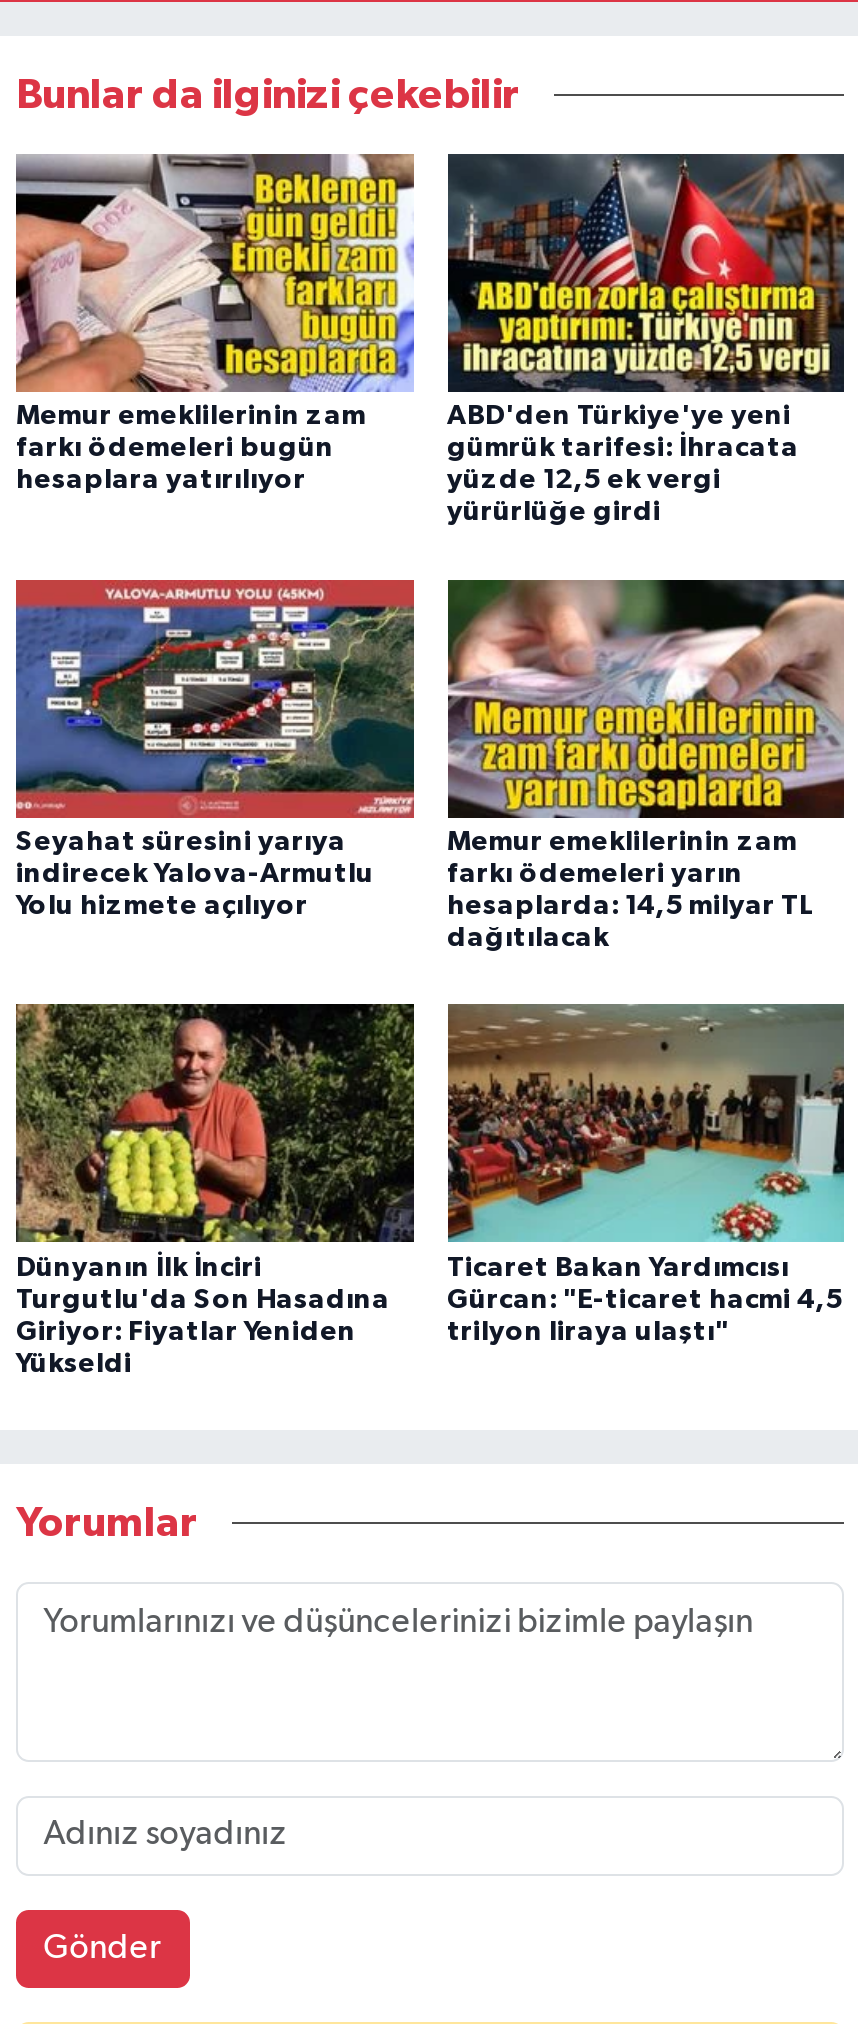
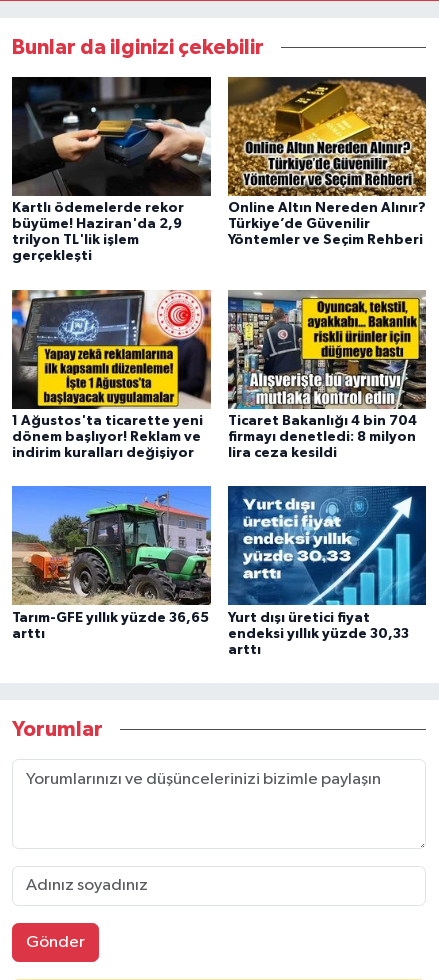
- [image]
- Memur emeklilerinin zam
- farkı ödemeleri bugün
- hesaplara yatırılıyor
+ [image]
+ Kartlı ödemelerde rekor
+ büyüme! Haziran'da 2,9
+ trilyon TL'lik işlem
+ gerçekleşti

- [image]
- ABD'den Türkiye'ye yeni
- gümrük tarifesi: İhracata
- yüzde 12,5 ek vergi
- yürürlüğe girdi
+ [image]
+ Online Altın Nereden Alınır?
+ Türkiye’de Güvenilir
+ Yöntemler ve Seçim Rehberi

- [image]
- Seyahat süresini yarıya
- indirecek Yalova-Armutlu
- Yolu hizmete açılıyor
+ [image]
+ 1 Ağustos'ta ticarette yeni
+ dönem başlıyor! Reklam ve
+ indirim kuralları değişiyor

- [image]
- Memur emeklilerinin zam
- farkı ödemeleri yarın
- hesaplarda: 14,5 milyar TL
- dağıtılacak
+ [image]
+ Ticaret Bakanlığı 4 bin 704
+ firmayı denetledi: 8 milyon
+ lira ceza kesildi

- [image]
- Dünyanın İlk İnciri
- Turgutlu'da Son Hasadına
- Giriyor: Fiyatlar Yeniden
- Yükseldi
+ [image]
+ Tarım-GFE yıllık yüzde 36,65
+ arttı

- [image]
- Ticaret Bakan Yardımcısı
- Gürcan: "E-ticaret hacmi 4,5
- trilyon liraya ulaştı"
+ [image]
+ Yurt dışı üretici fiyat
+ endeksi yıllık yüzde 30,33
+ arttı
